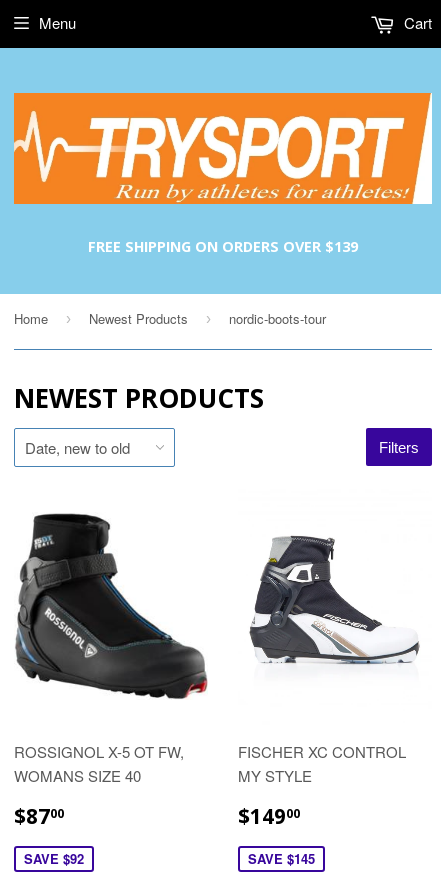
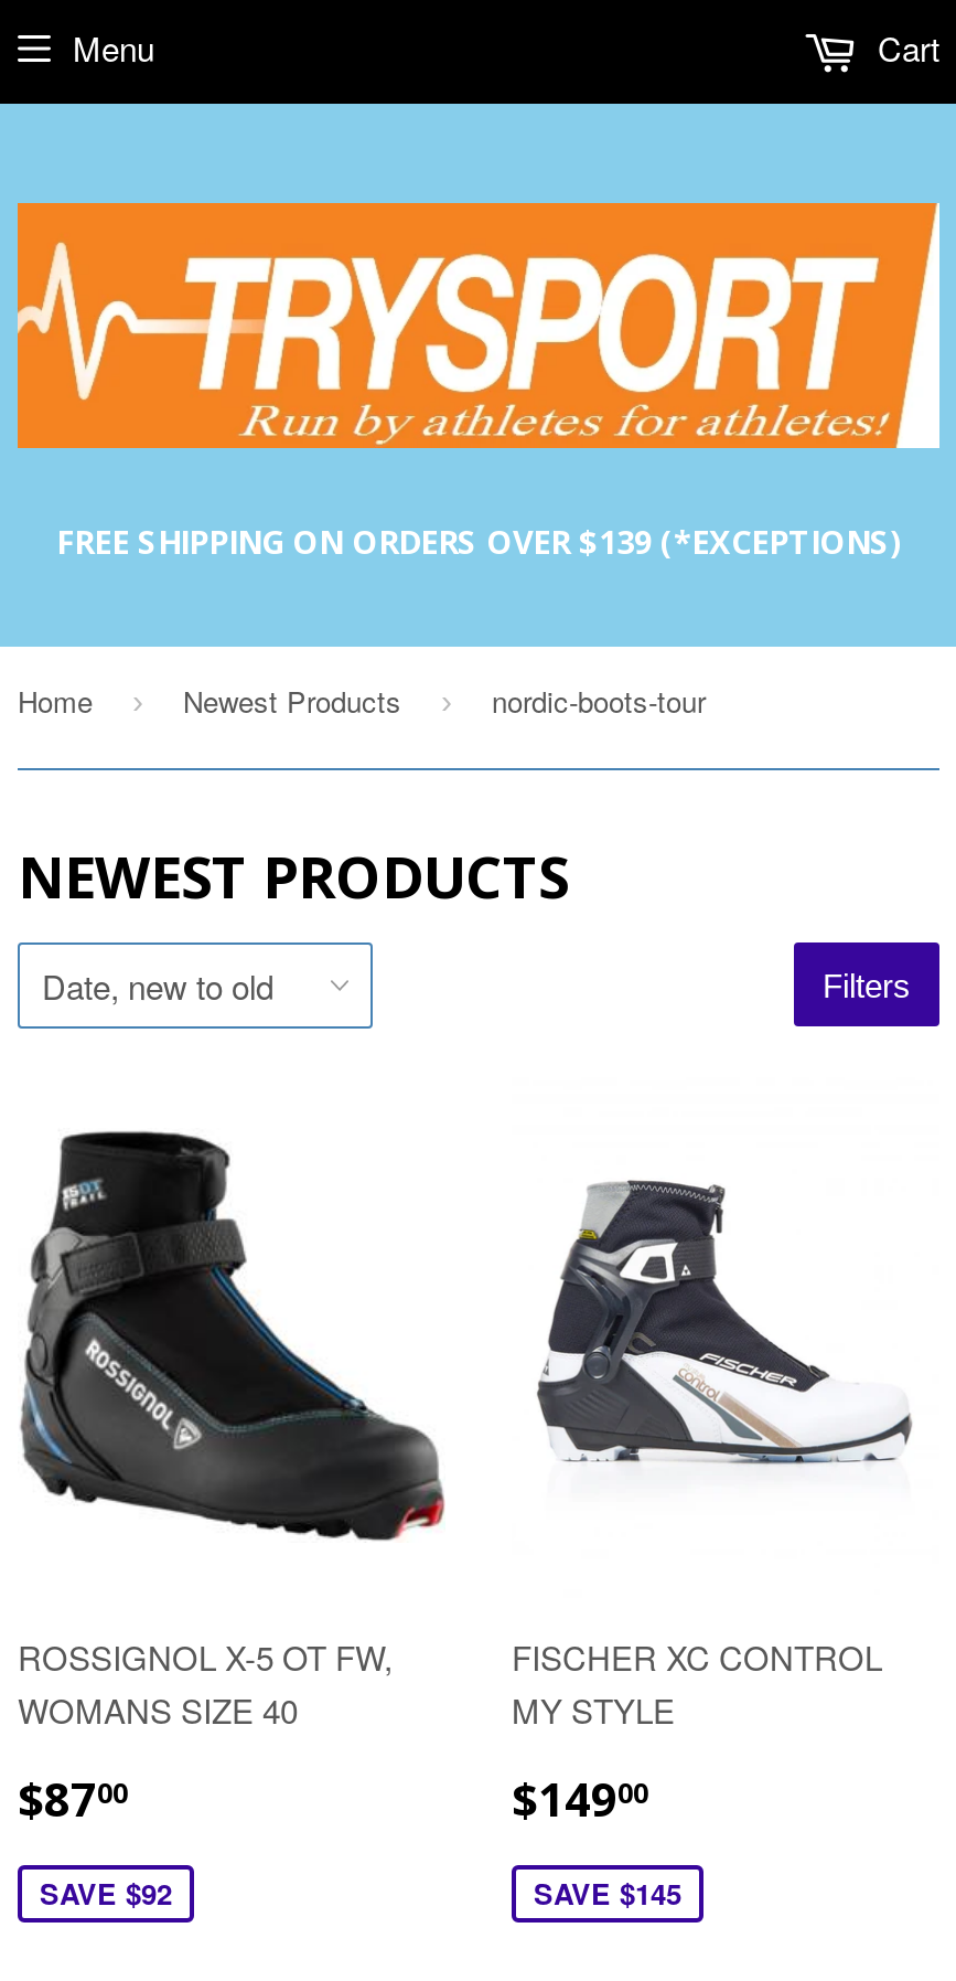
- FREE SHIPPING ON ORDERS OVER $139
+ FREE SHIPPING ON ORDERS OVER $139 (*EXCEPTIONS)
